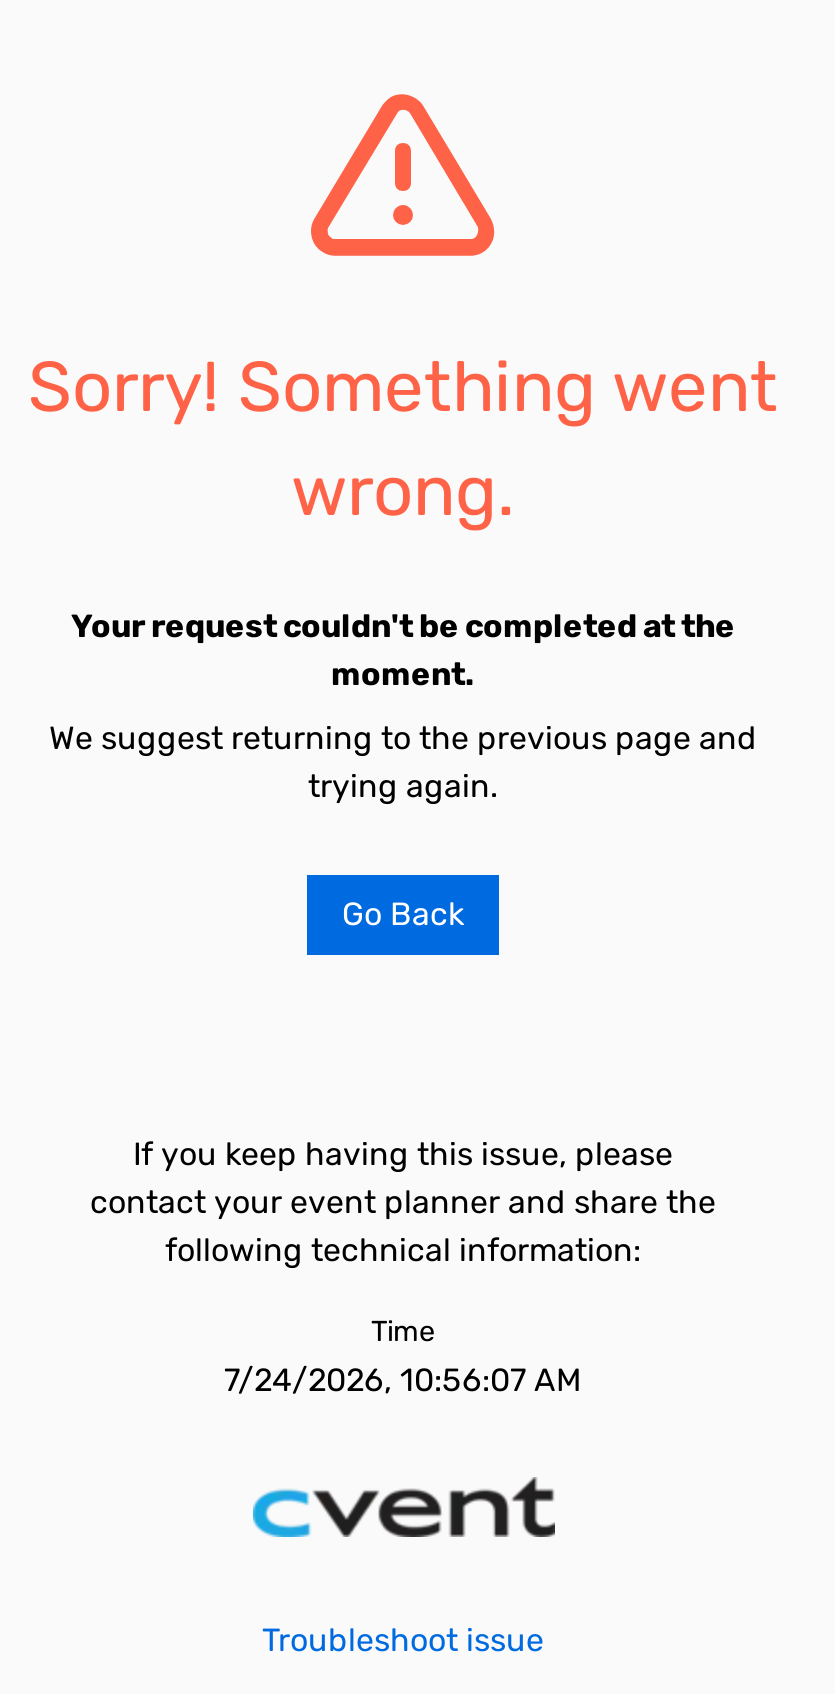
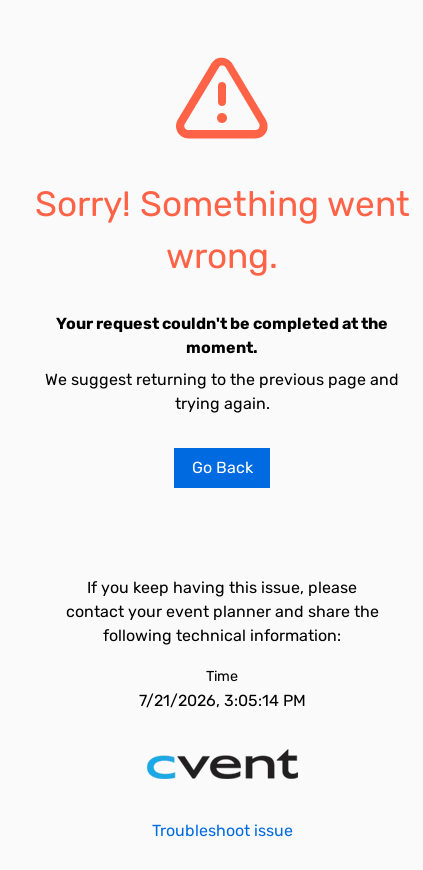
- 7/24/2026, 10:56:07 AM
+ 7/21/2026, 3:05:14 PM
